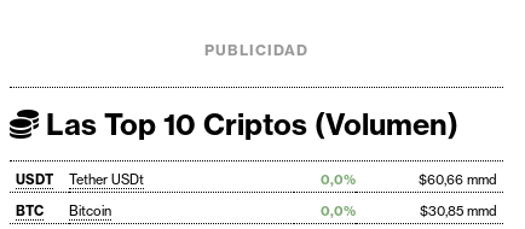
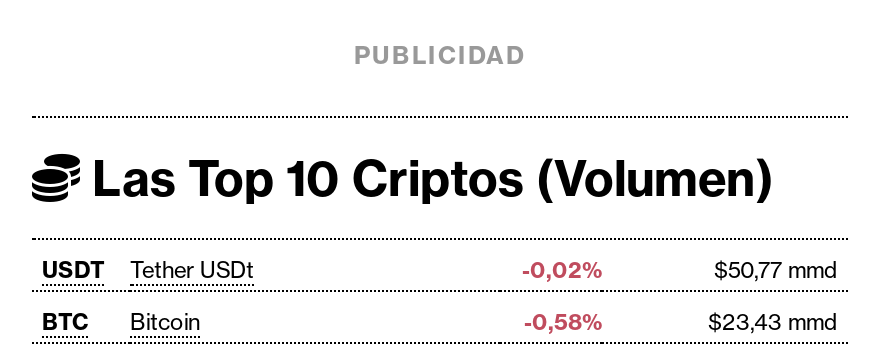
- 0,0%
+ -0,02%

- $60,66 mmd
+ $50,77 mmd

- 0,0%
+ -0,58%

- $30,85 mmd
+ $23,43 mmd
